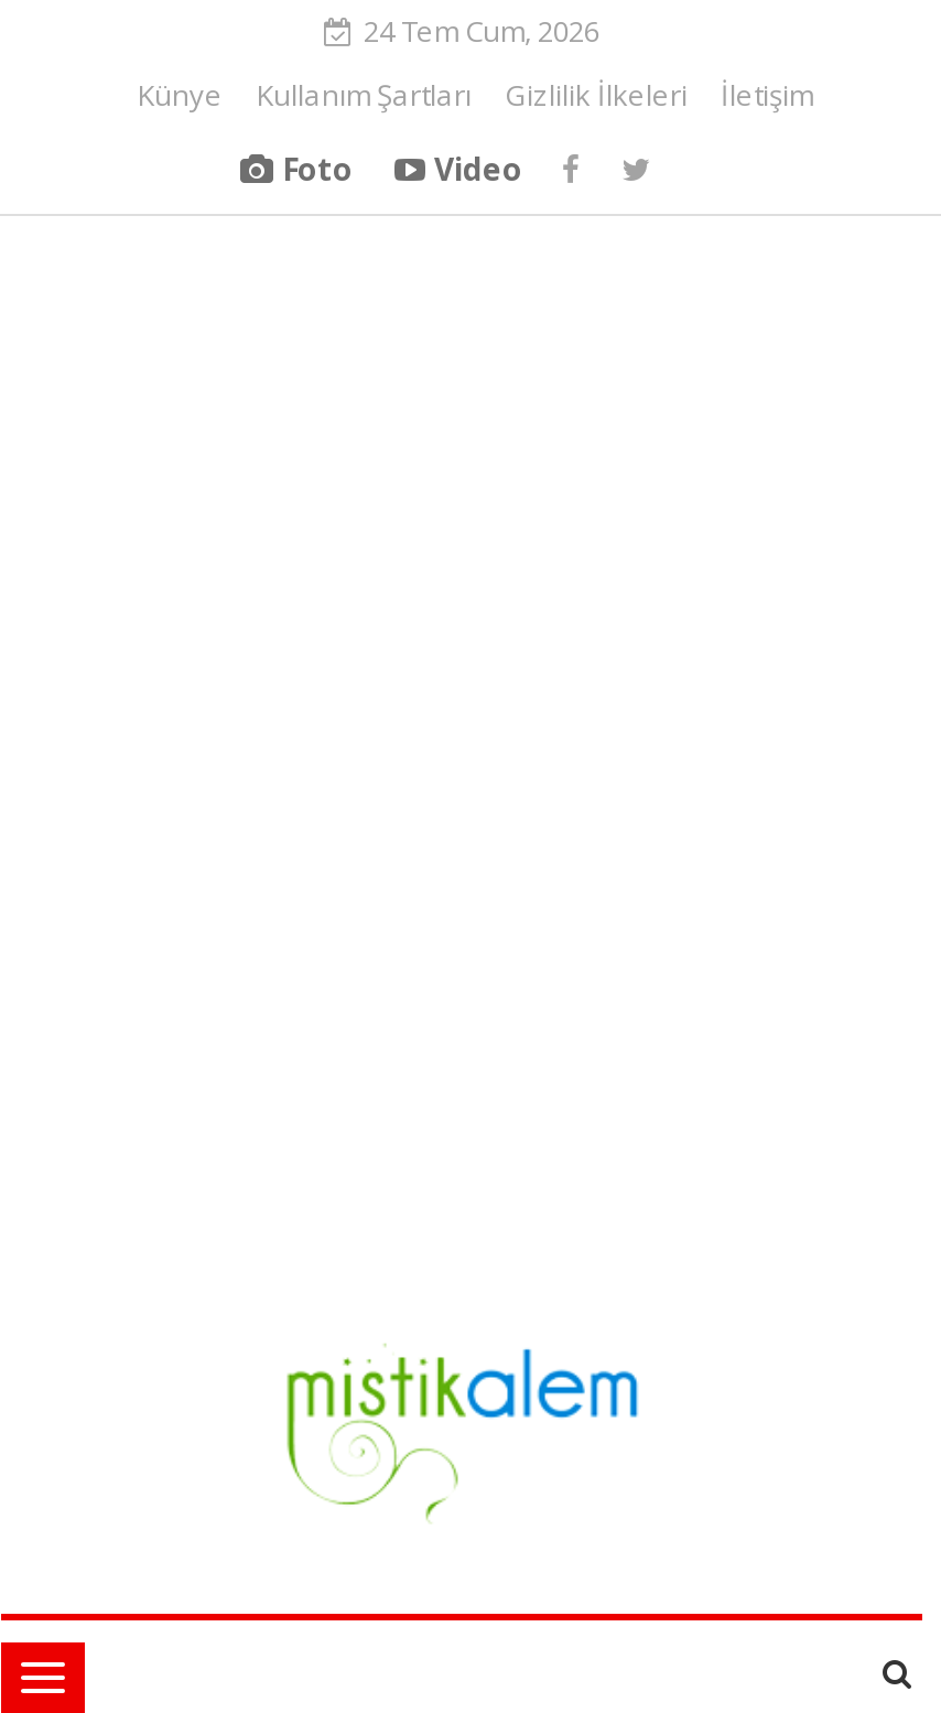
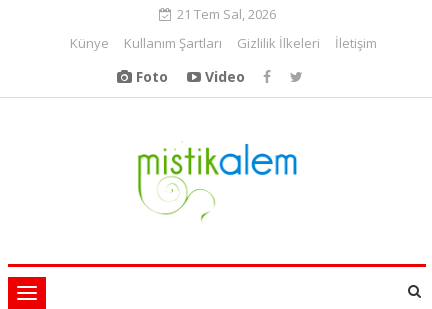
- 24 Tem Cum, 2026
+ 21 Tem Sal, 2026
